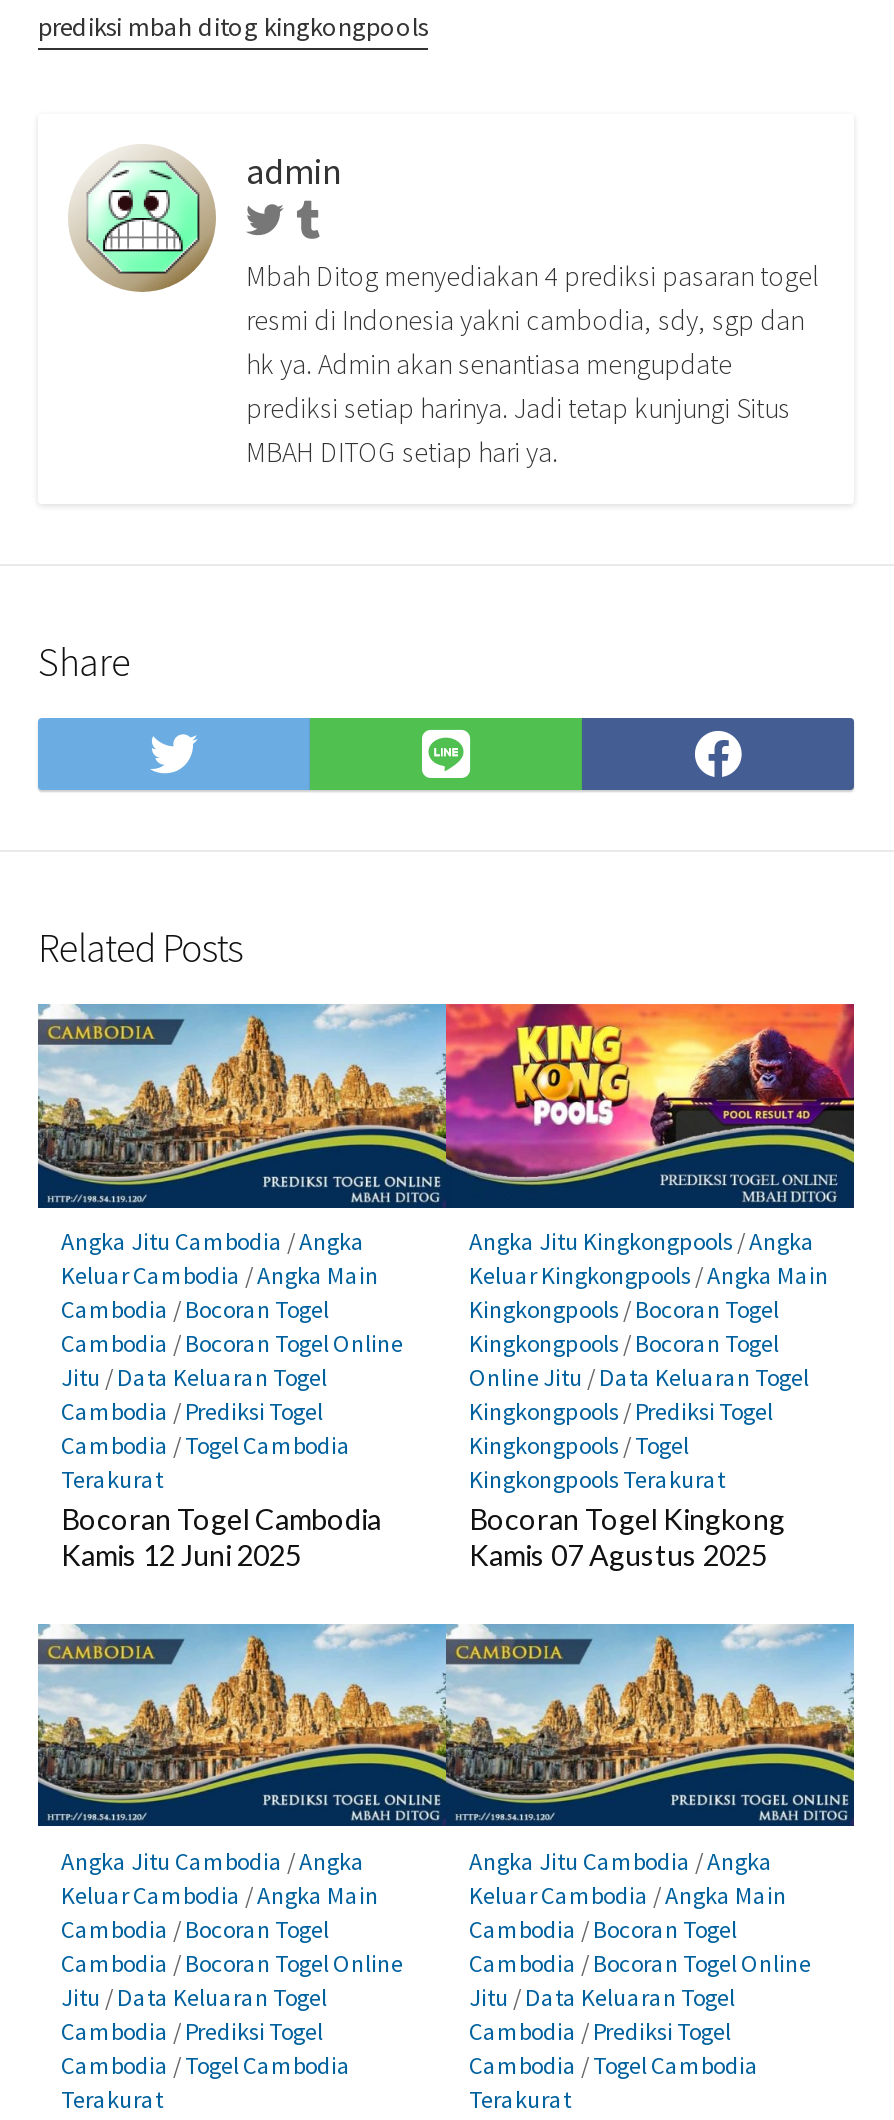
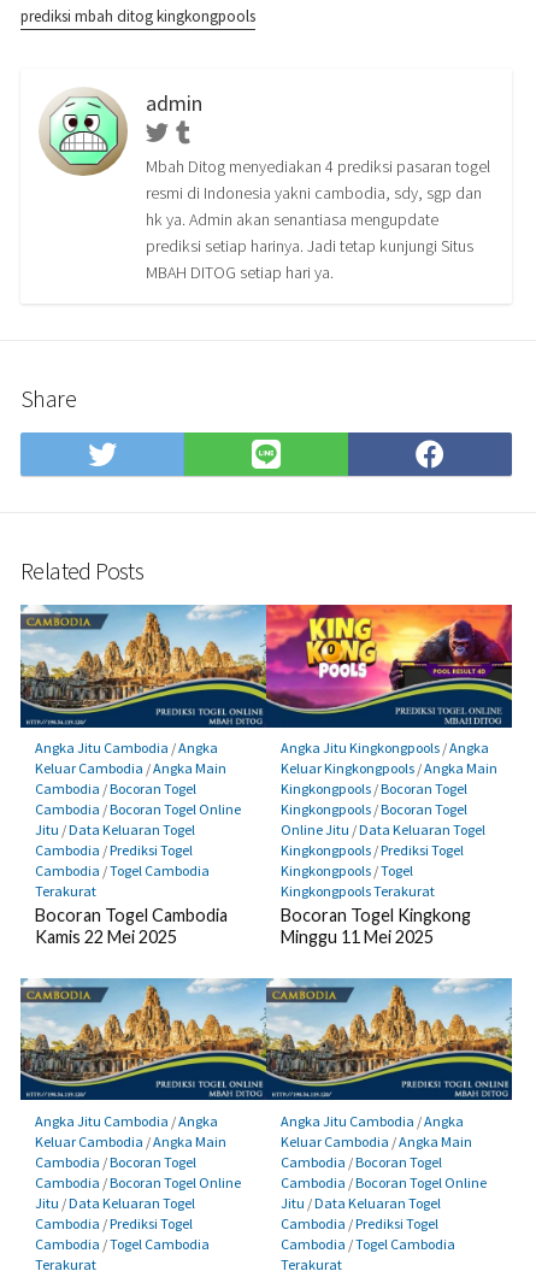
- Kamis 12 Juni 2025
+ Kamis 22 Mei 2025

- Kamis 07 Agustus 2025
+ Minggu 11 Mei 2025
